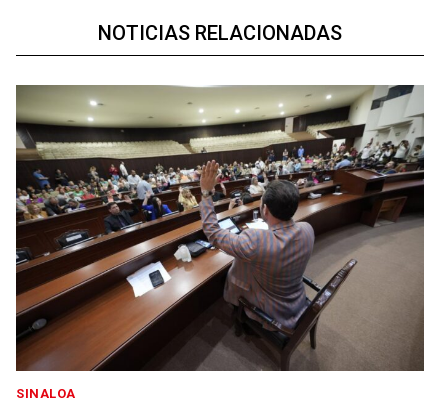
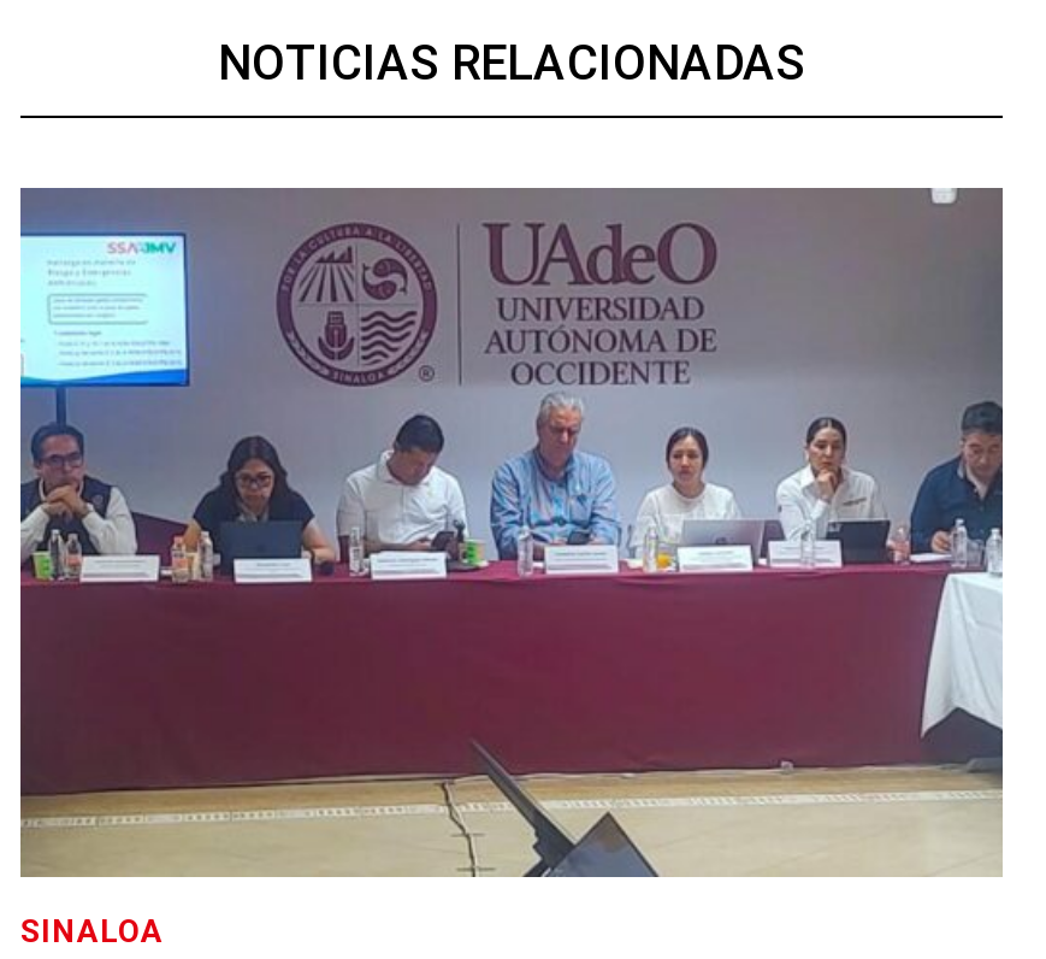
- [image]
+ [image]
